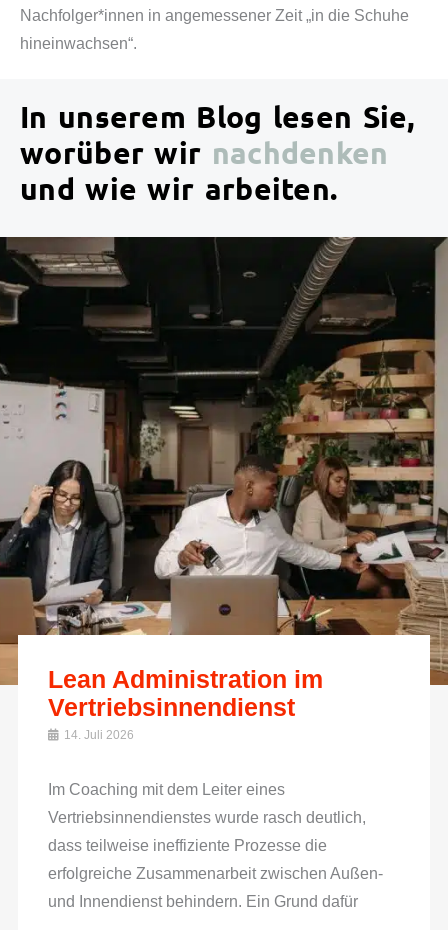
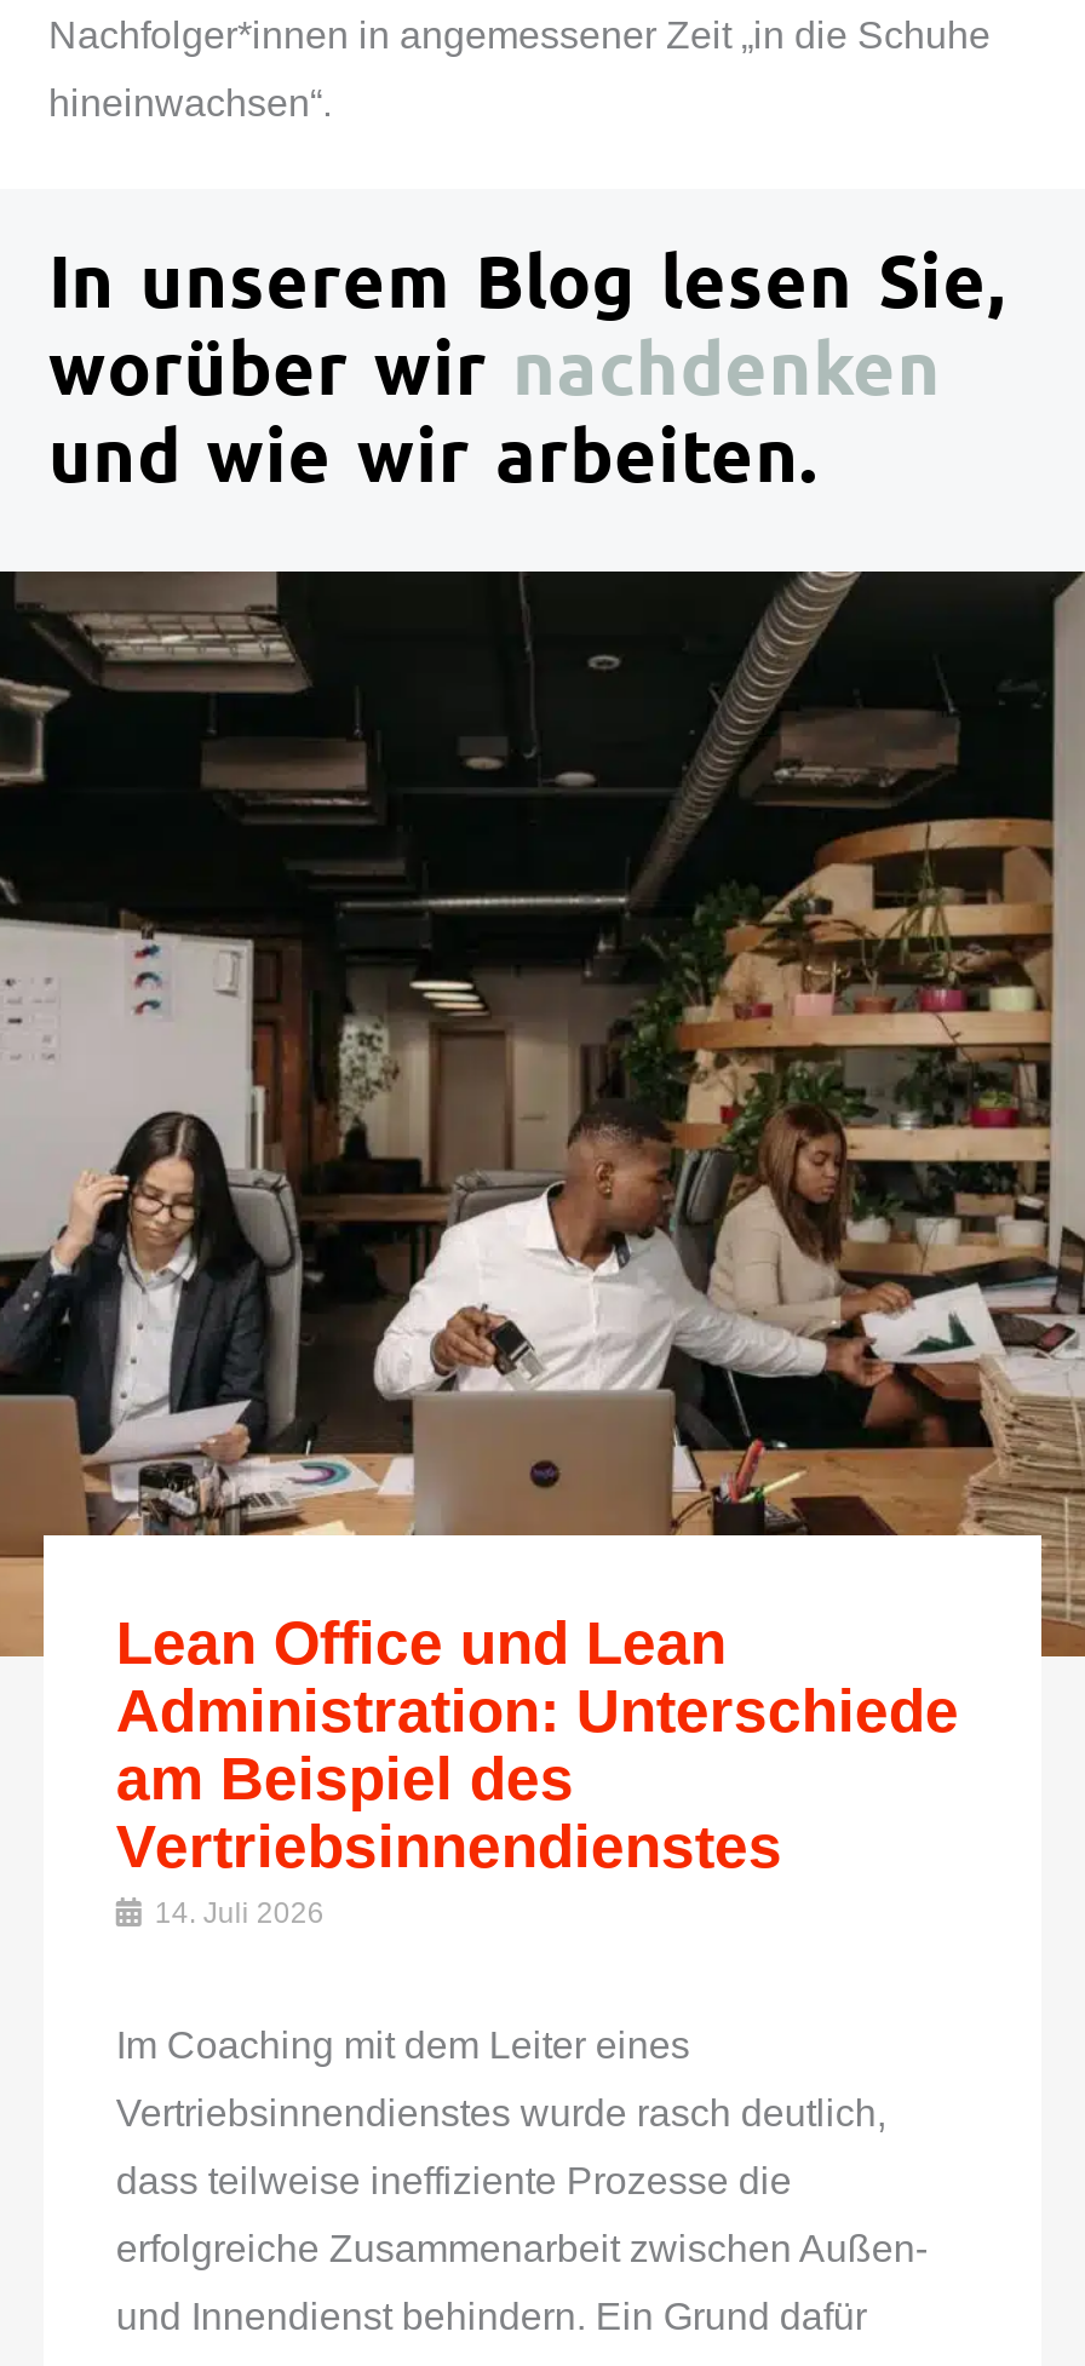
- Lean Administration im
- Vertriebsinnendienst
+ Lean Office und Lean
+ Administration: Unterschiede
+ am Beispiel des
+ Vertriebsinnendienstes
